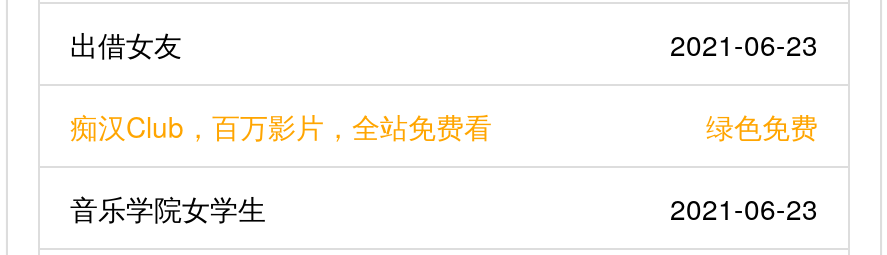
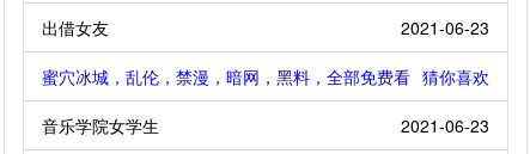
- 绿色免费
- 痴汉Club，百万影片，全站免费看
+ 猜你喜欢
+ 蜜穴冰城，乱伦，禁漫，暗网，黑料，全部免费看
